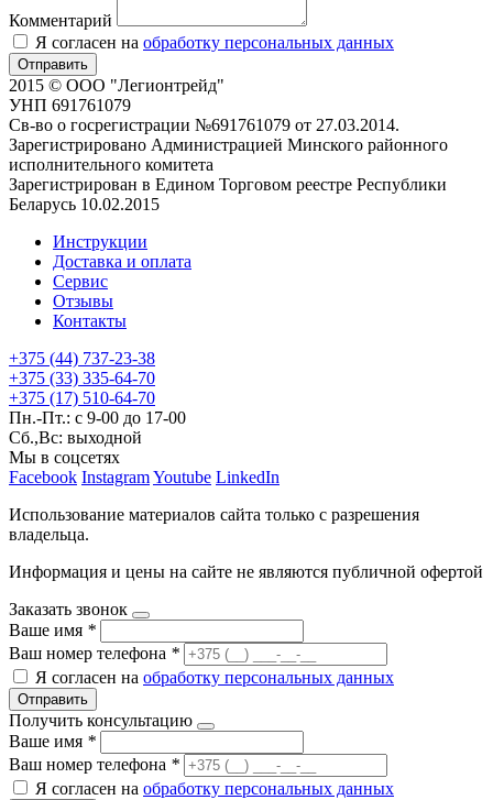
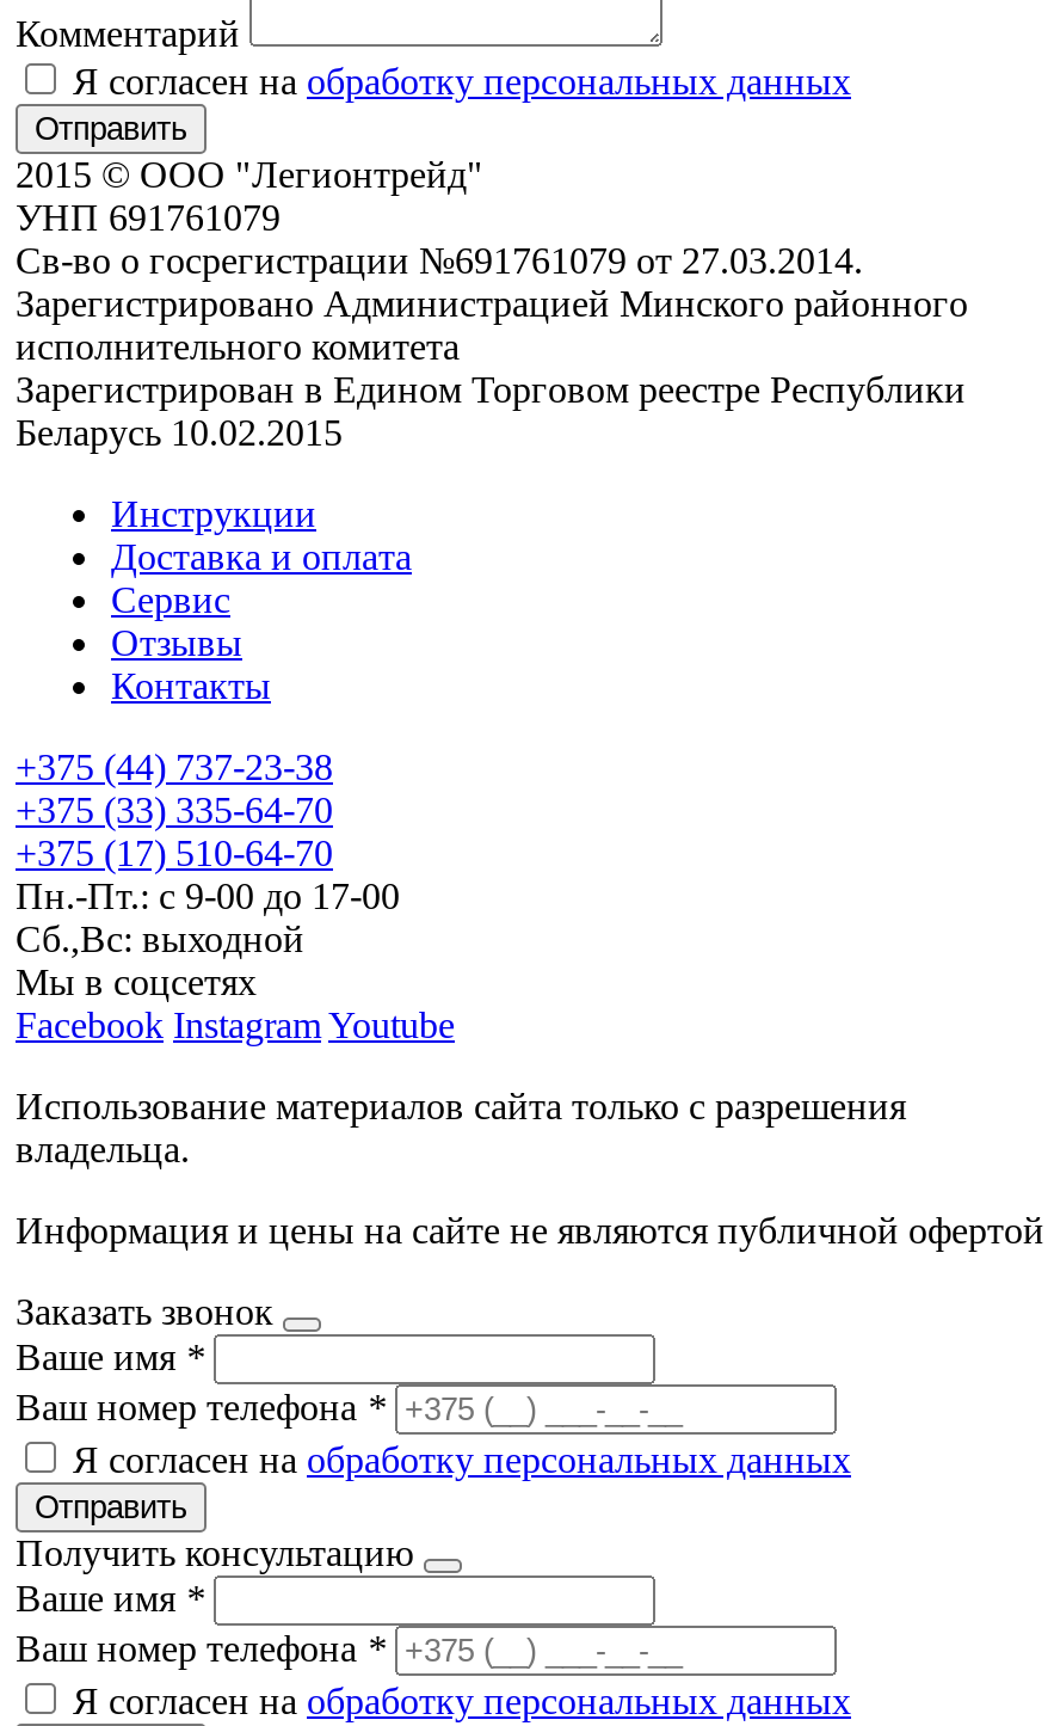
- Facebook Instagram Youtube LinkedIn
+ Facebook Instagram Youtube
